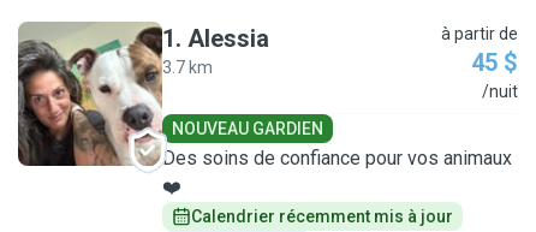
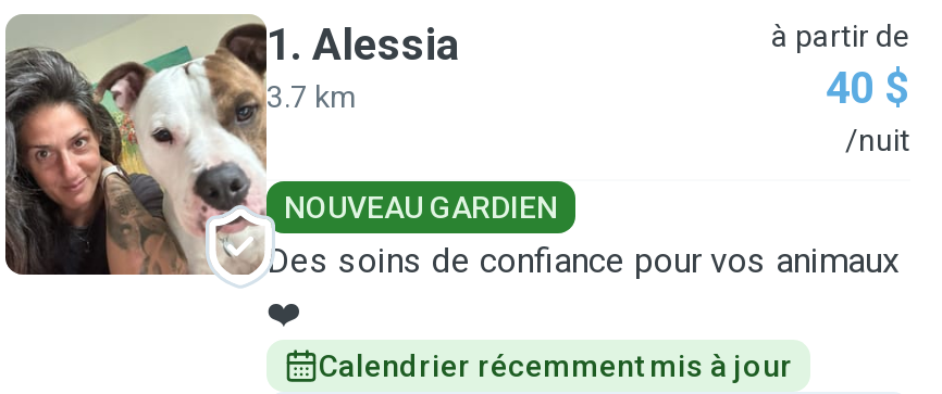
- 45 $
+ 40 $
